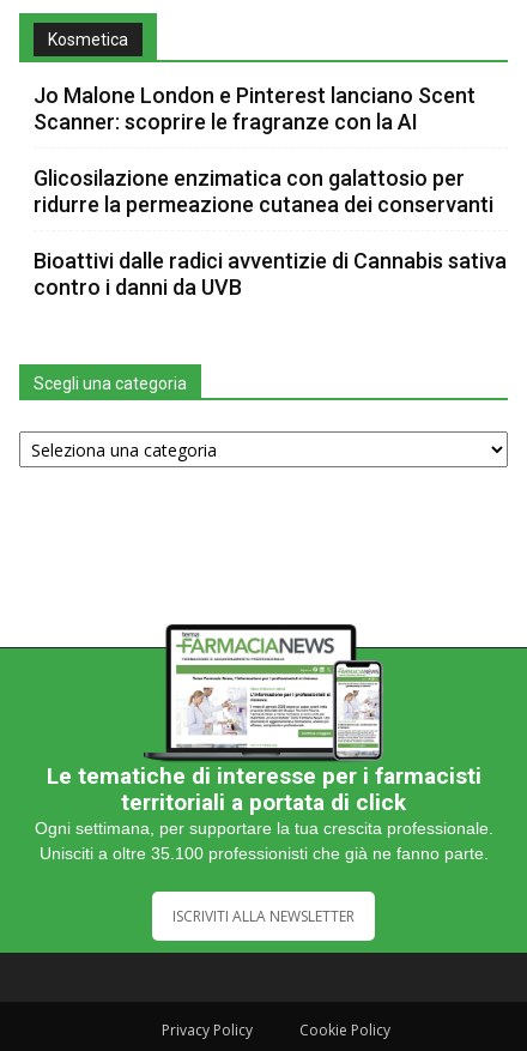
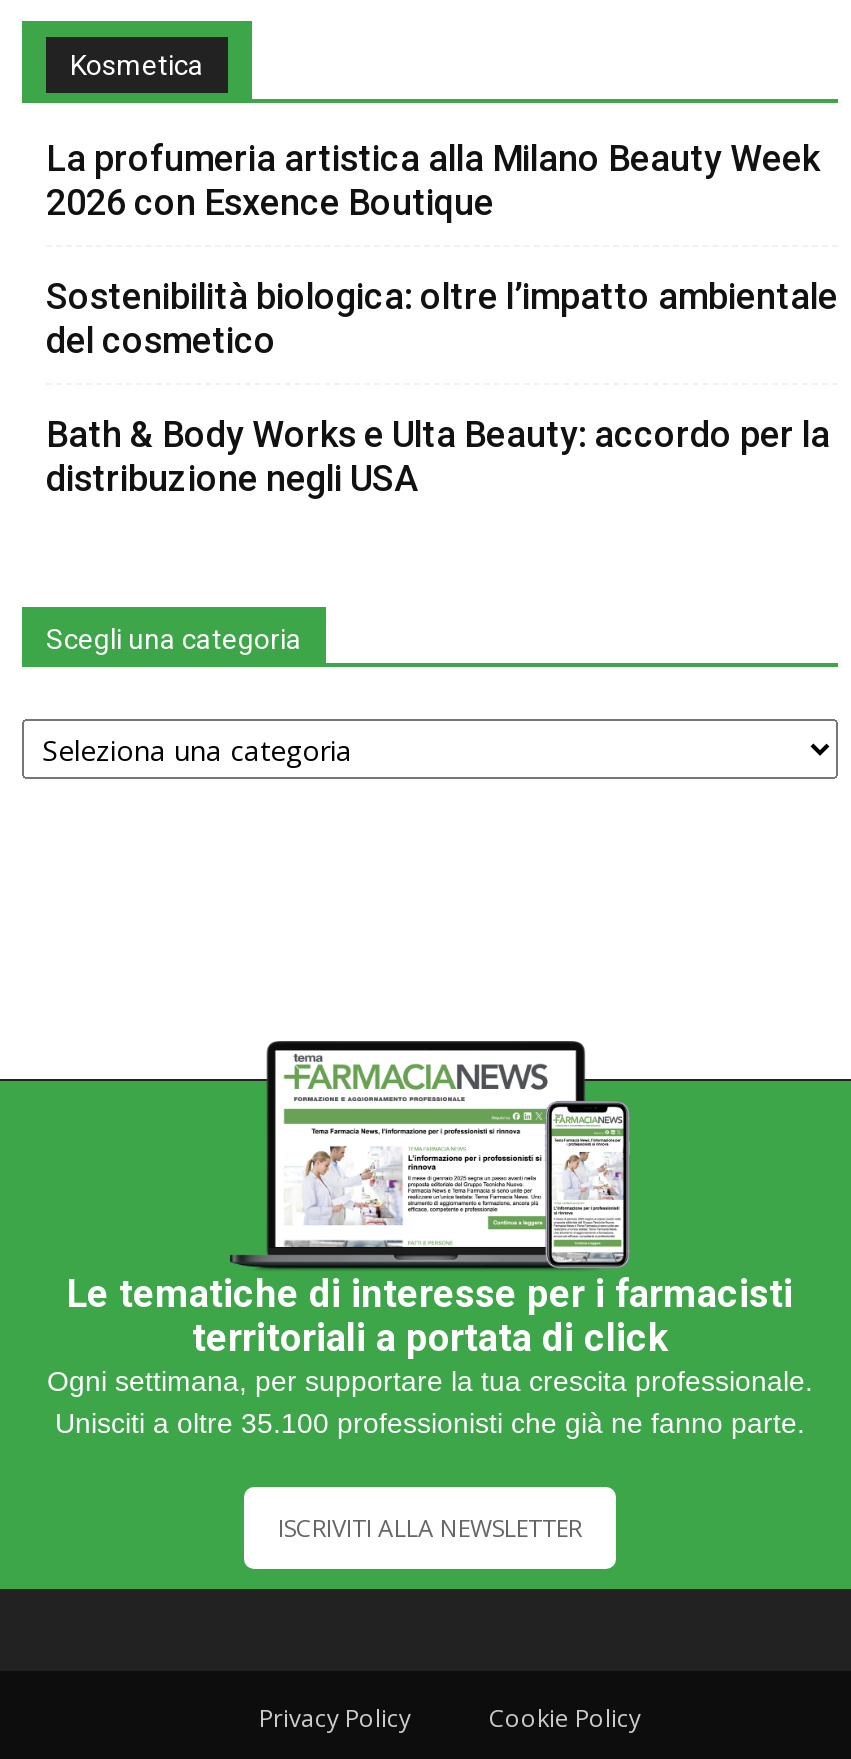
- Jo Malone London e Pinterest lanciano Scent
- Scanner: scoprire le fragranze con la AI
+ La profumeria artistica alla Milano Beauty Week
+ 2026 con Esxence Boutique

- Glicosilazione enzimatica con galattosio per
- ridurre la permeazione cutanea dei conservanti
+ Sostenibilità biologica: oltre l’impatto ambientale
+ del cosmetico

- Bioattivi dalle radici avventizie di Cannabis sativa
- contro i danni da UVB
+ Bath & Body Works e Ulta Beauty: accordo per la
+ distribuzione negli USA
